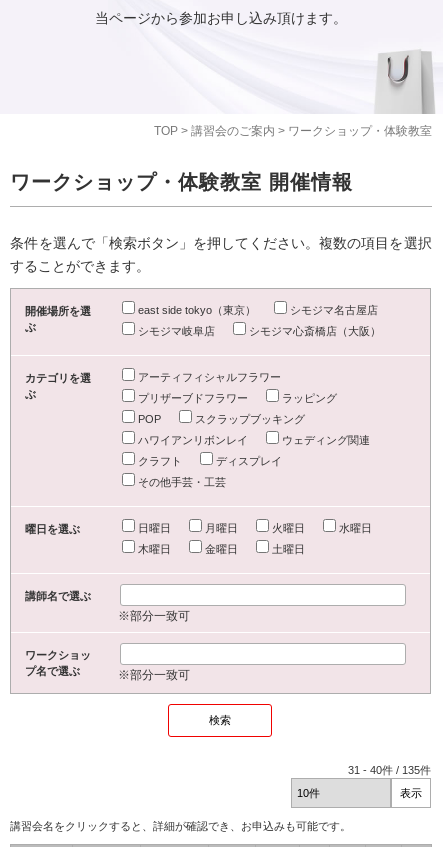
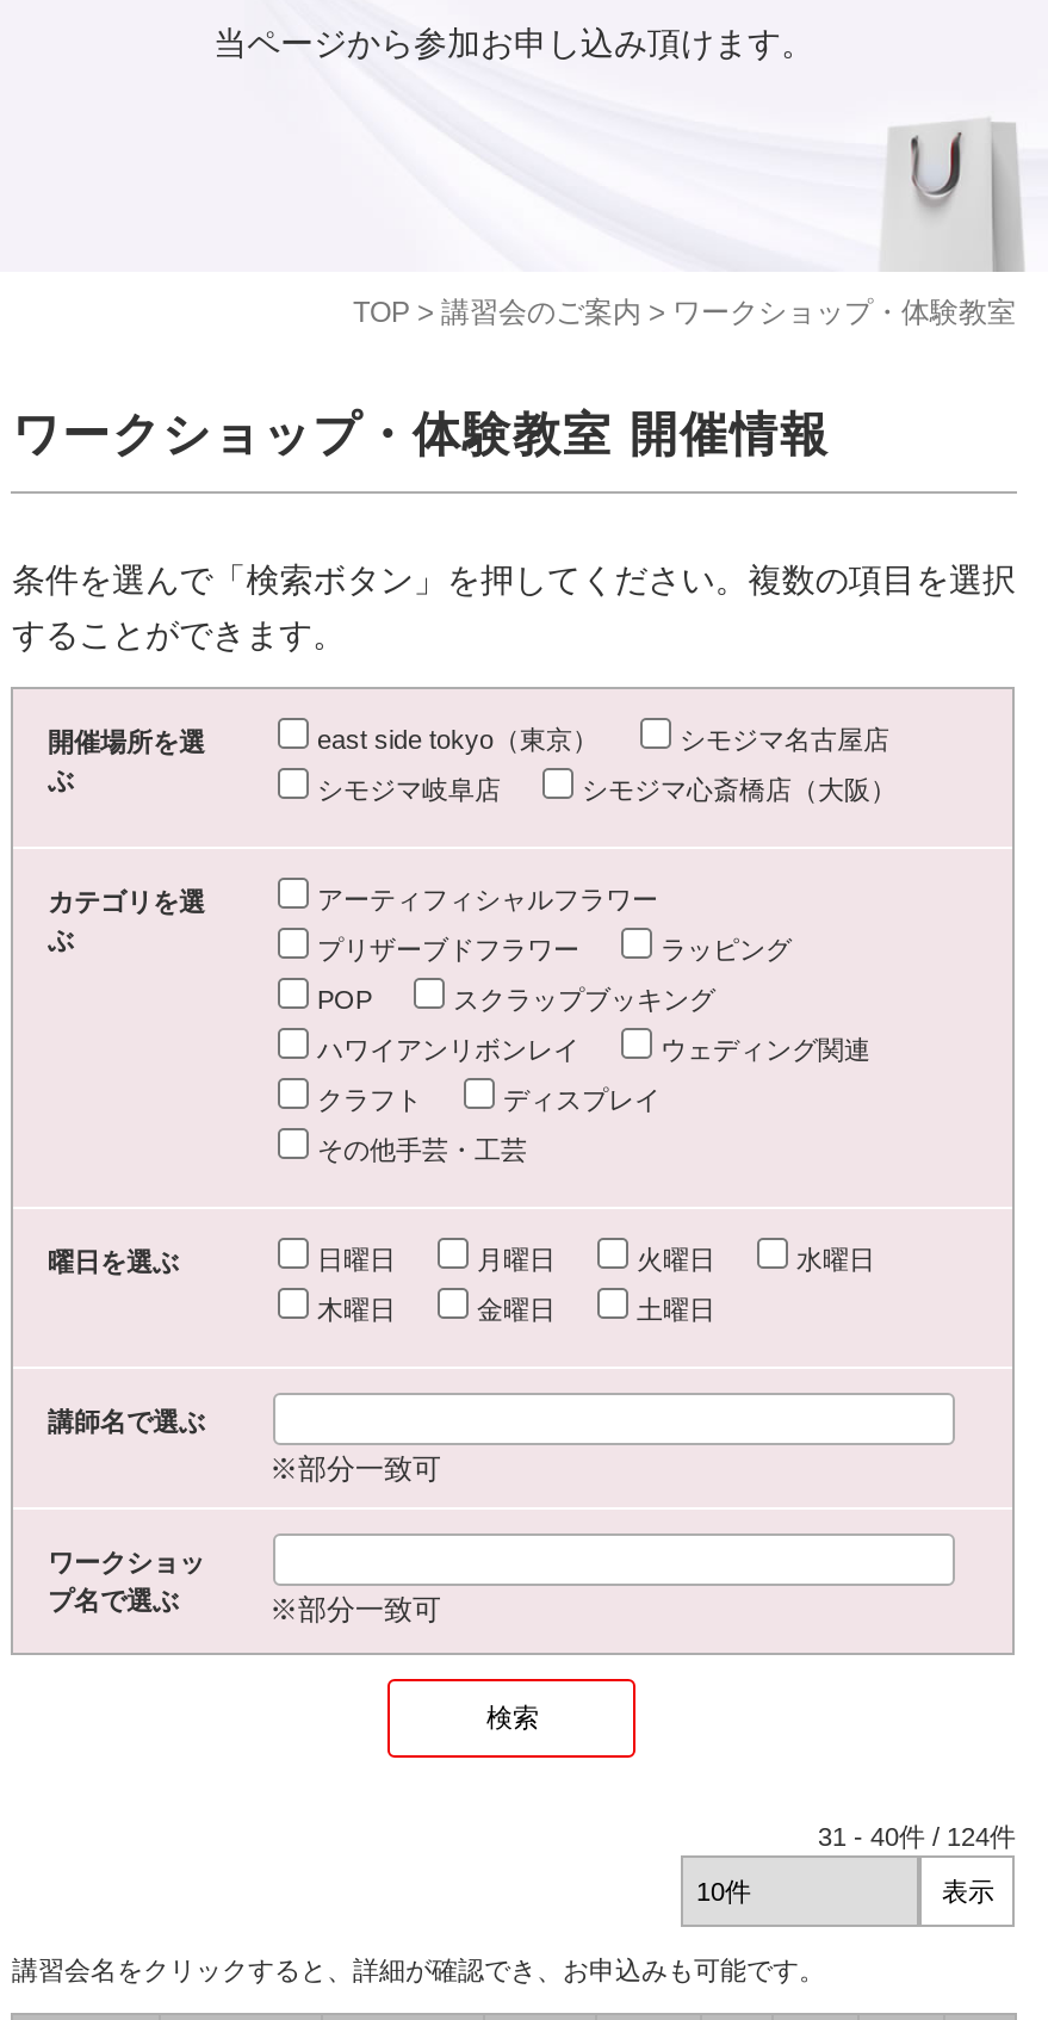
- 31 - 40件 / 135件
+ 31 - 40件 / 124件
